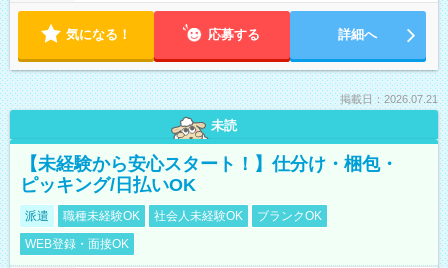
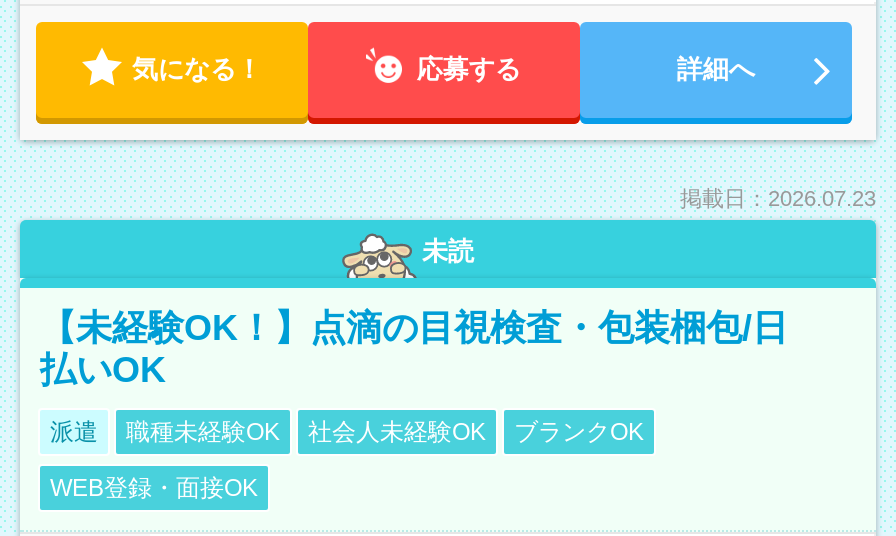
- 掲載日：2026.07.21
+ 掲載日：2026.07.23

- 【未経験から安心スタート！】仕分け・梱包・
- ピッキング/日払いOK
+ 【未経験OK！】点滴の目視検査・包装梱包/日
+ 払いOK
